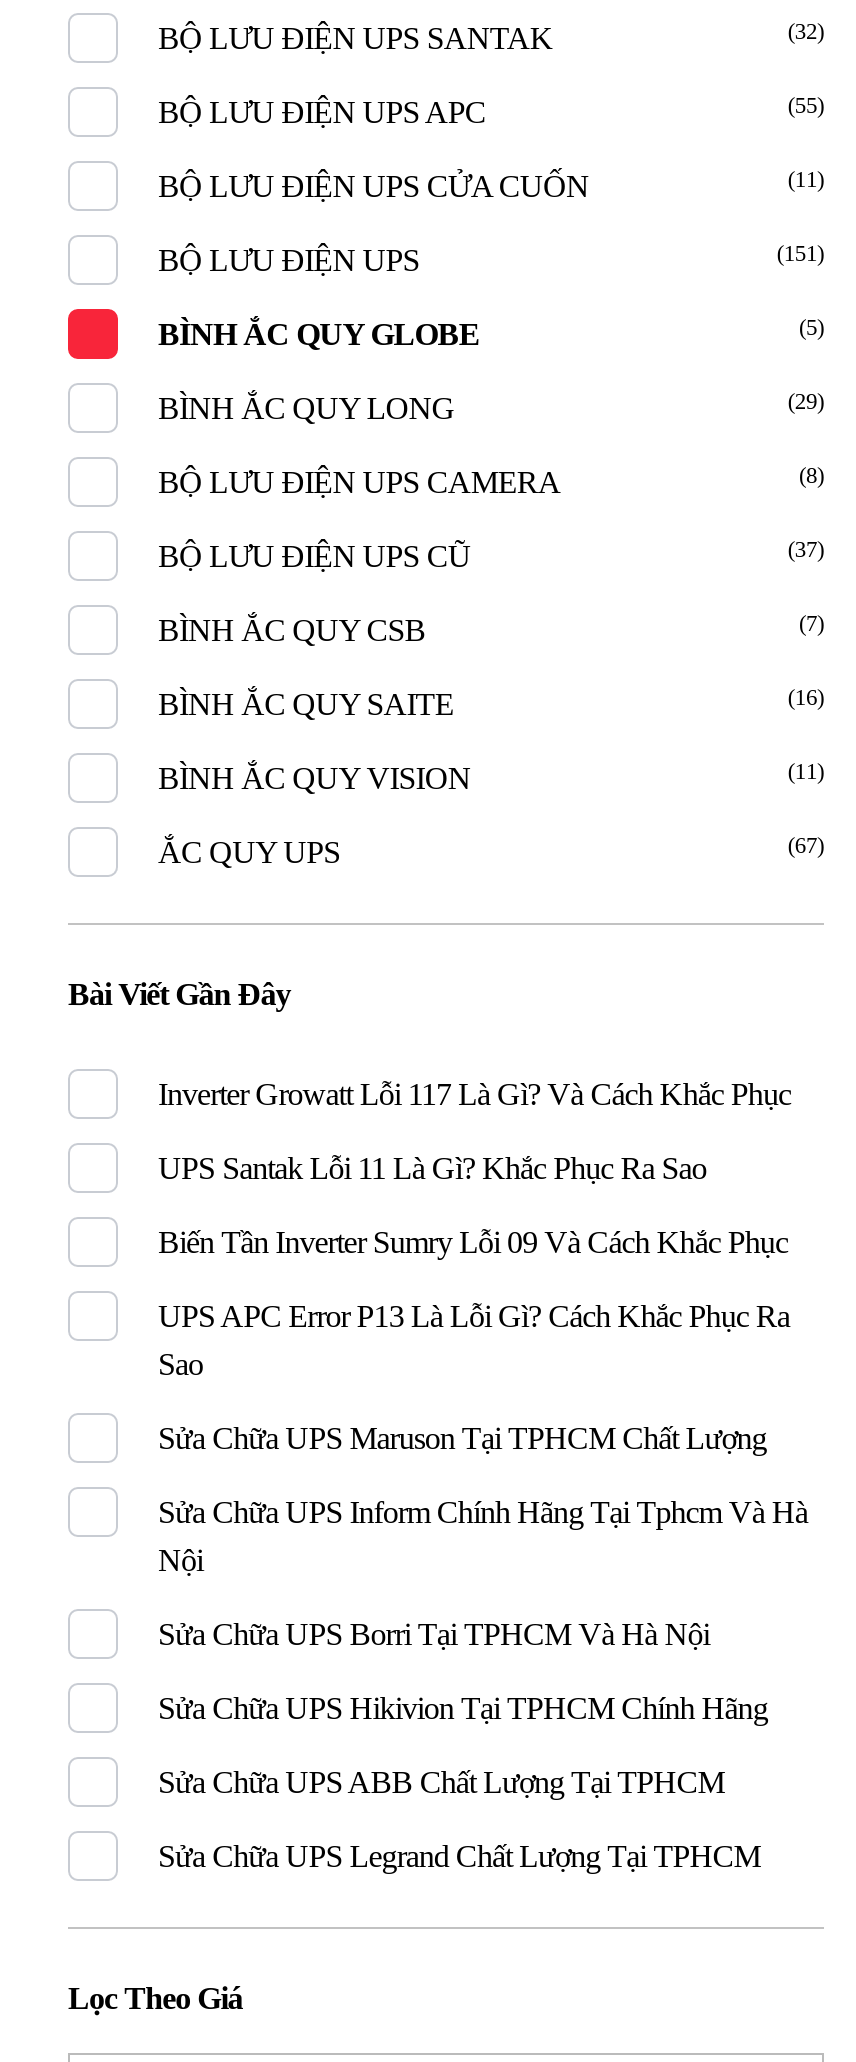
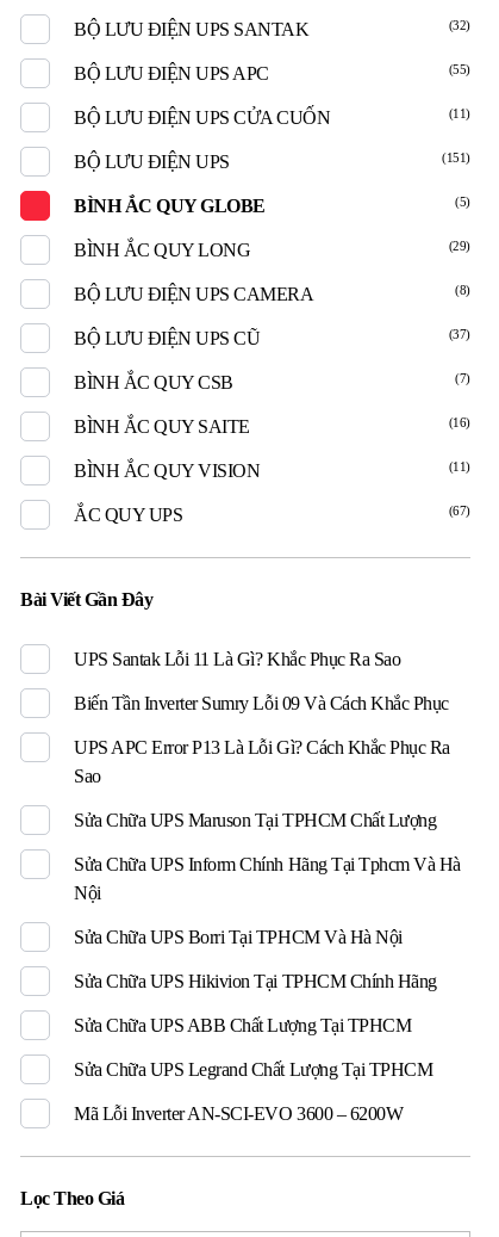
- Inverter Growatt Lỗi 117 Là Gì? Và Cách Khắc Phục

moved up: UPS Santak Lỗi 11 Là Gì? Khắc Phục Ra Sao | Biến Tần Inverter Sumry Lỗi 09 Và Cách Khắc Phục | UPS APC Error P13 Là Lỗi Gì? Cách Khắc Phục Ra | ... | Sửa Chữa UPS ABB Chất Lượng Tại TPHCM | Sửa Chữa UPS Legrand Chất Lượng Tại TPHCM

+ Mã Lỗi Inverter AN-SCI-EVO 3600 – 6200W
